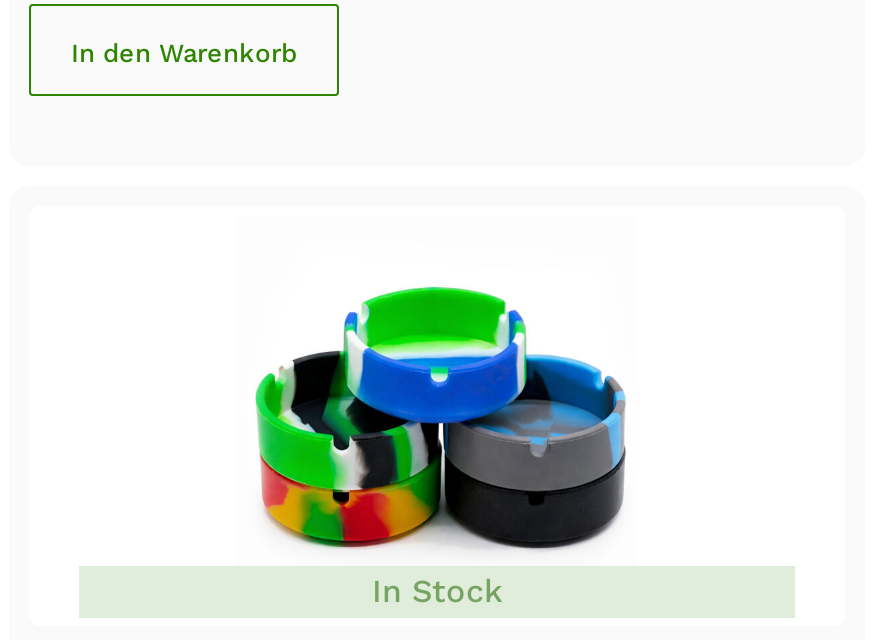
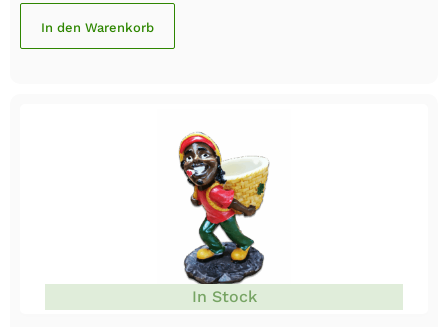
- [image]
+ [image]
